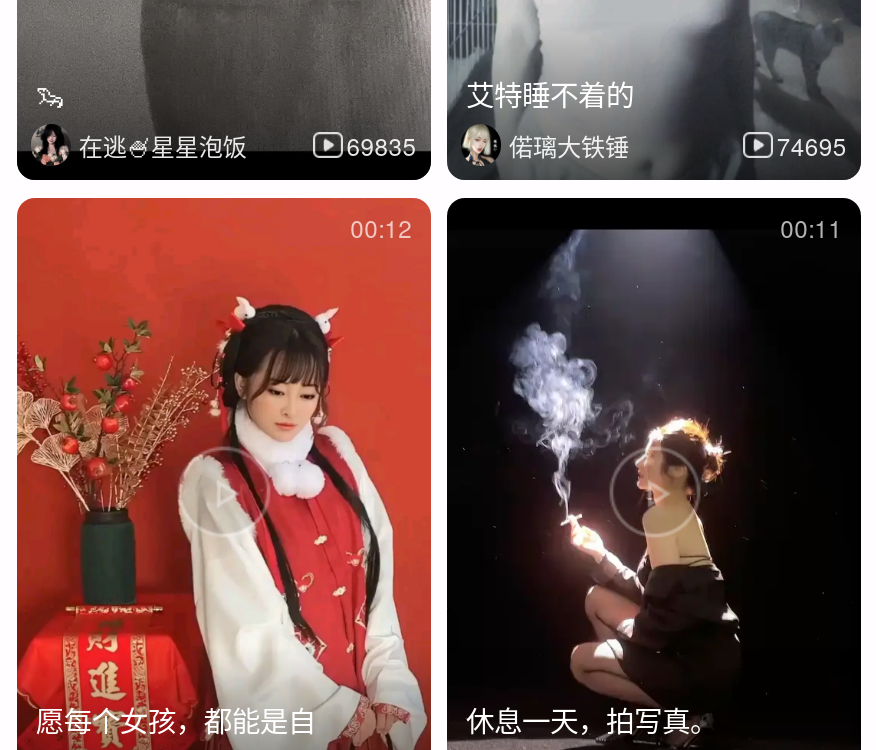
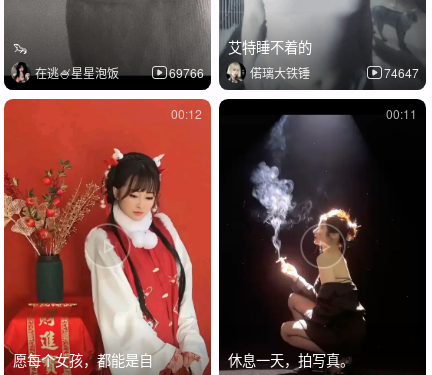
- 69835
+ 69766

- 74695
+ 74647
